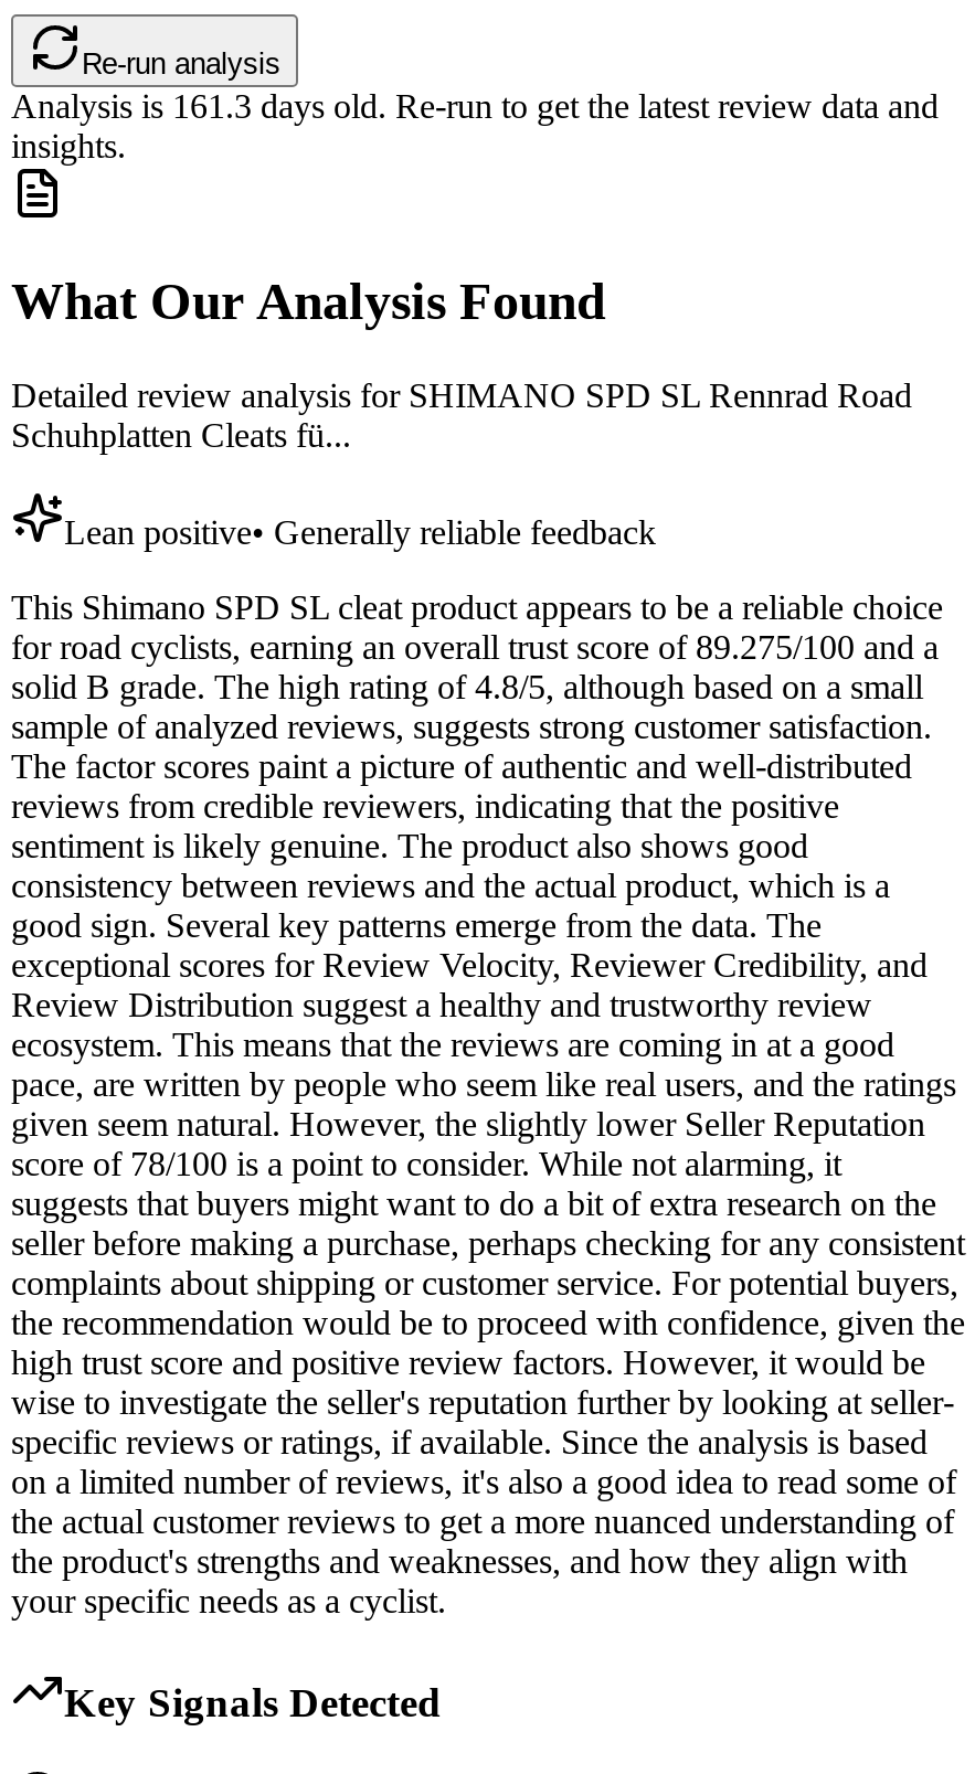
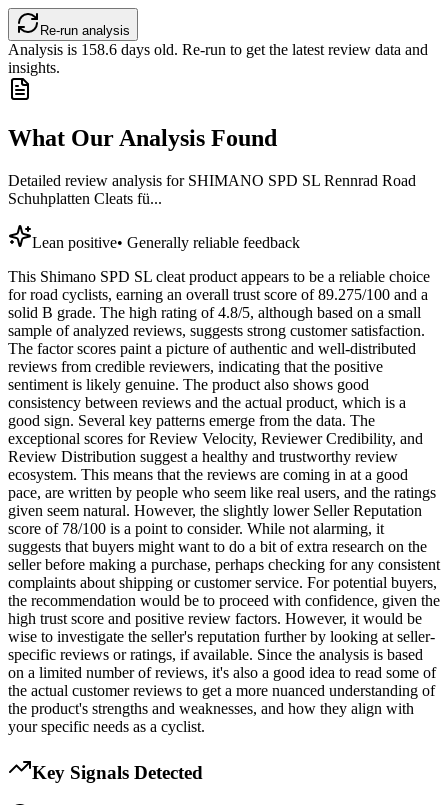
- Analysis is161.3days old. Re-run to get the latest review data and
+ Analysis is158.6days old. Re-run to get the latest review data and
